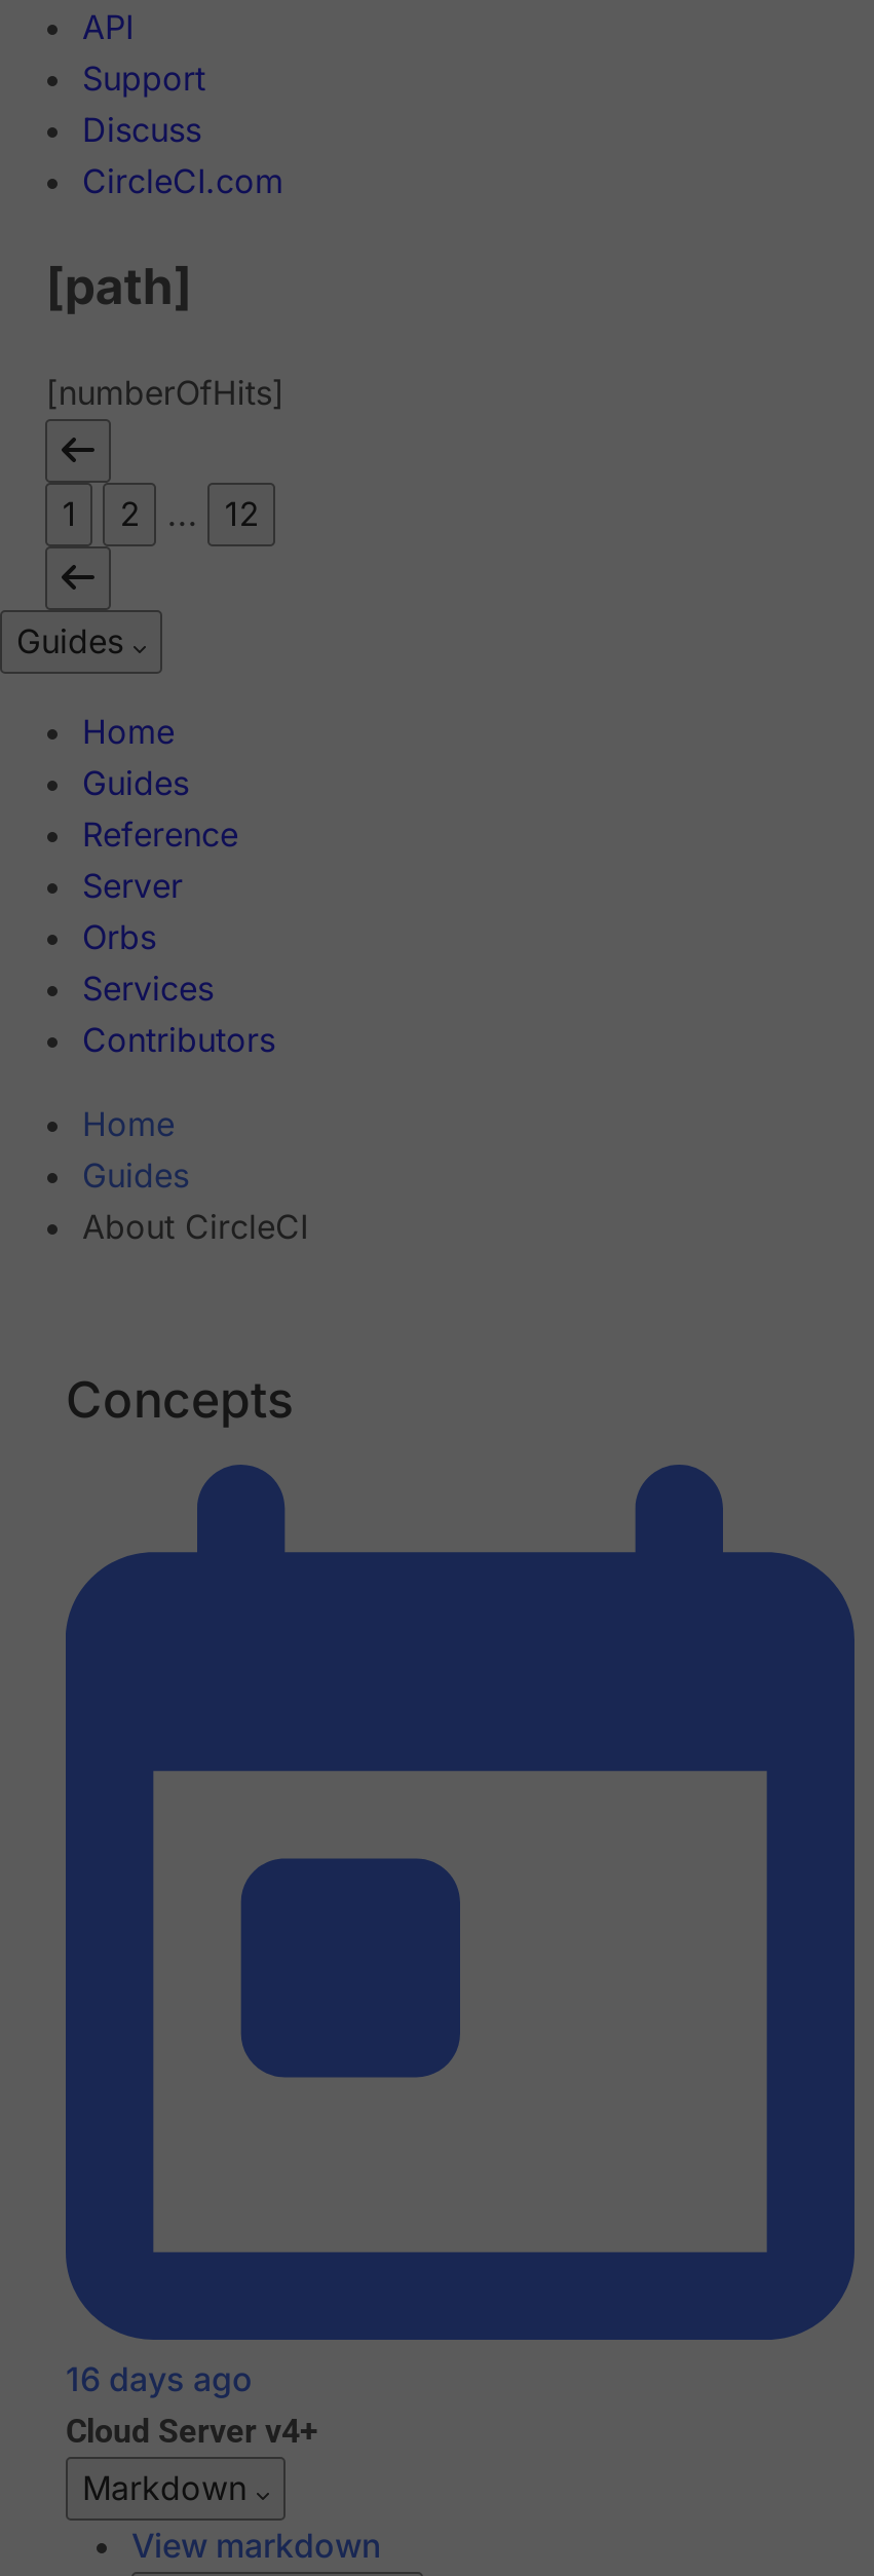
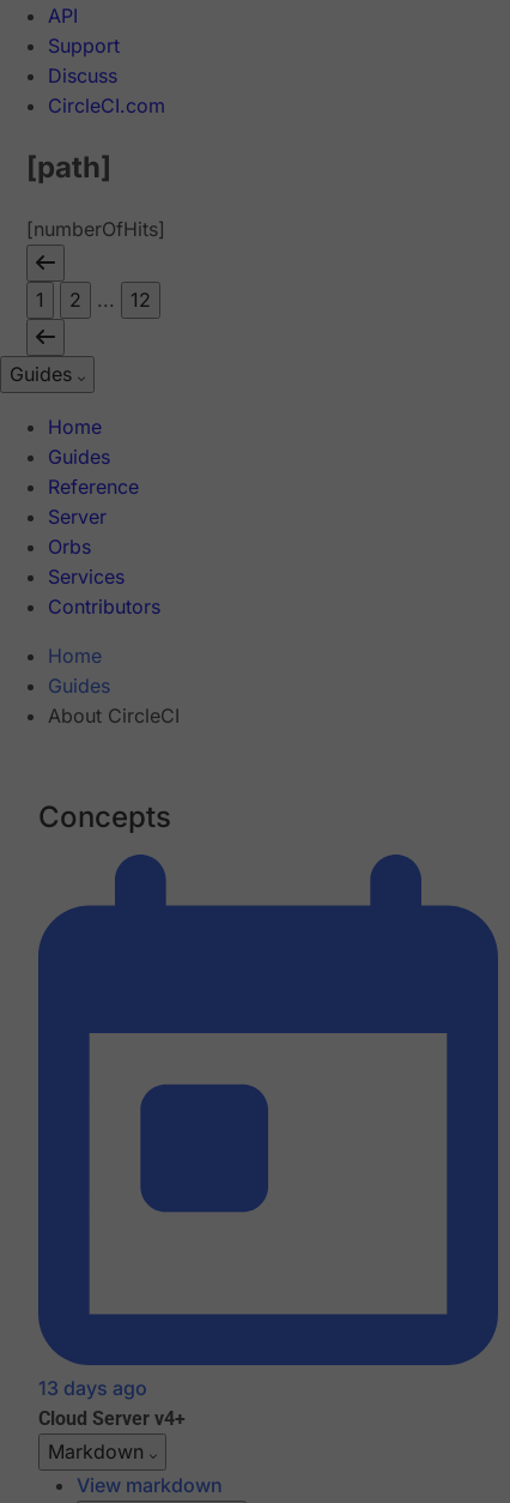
- 16 days ago
+ 13 days ago
